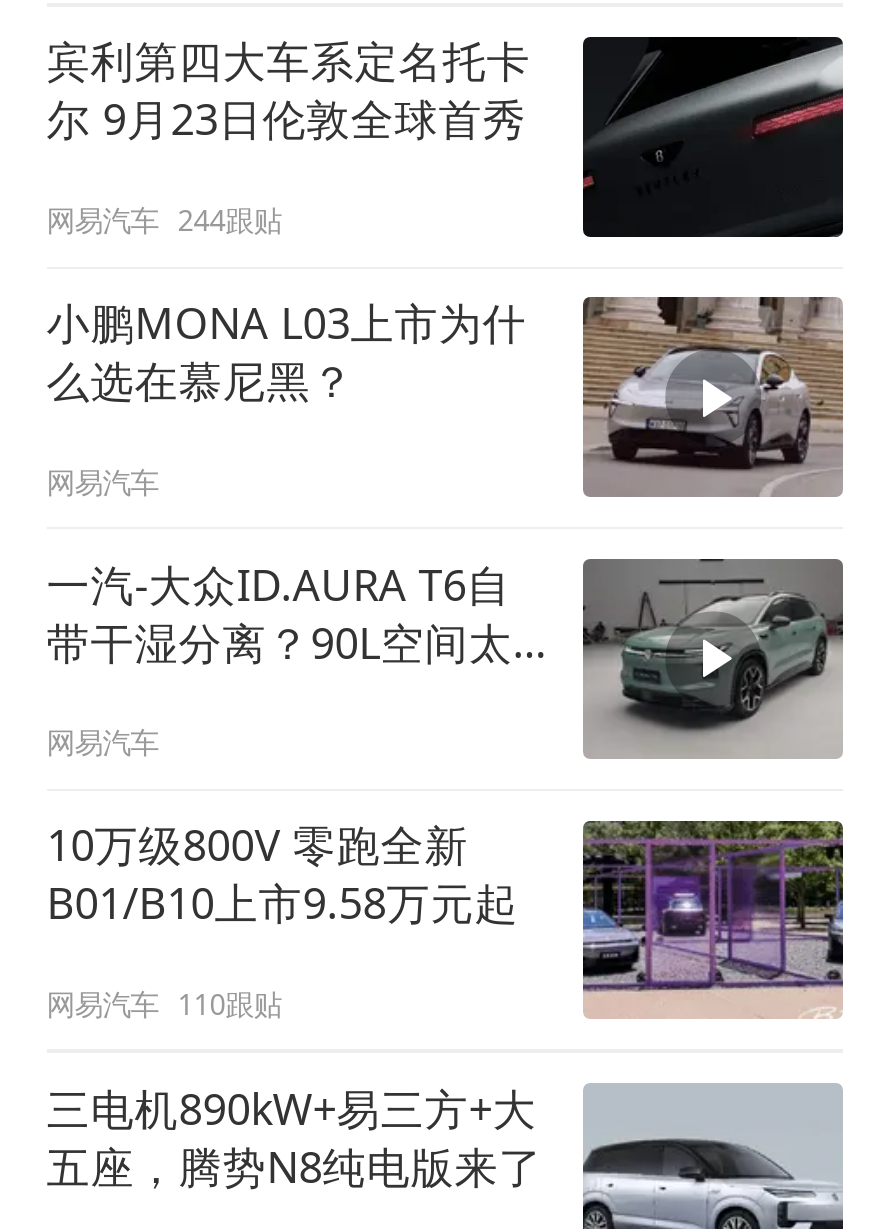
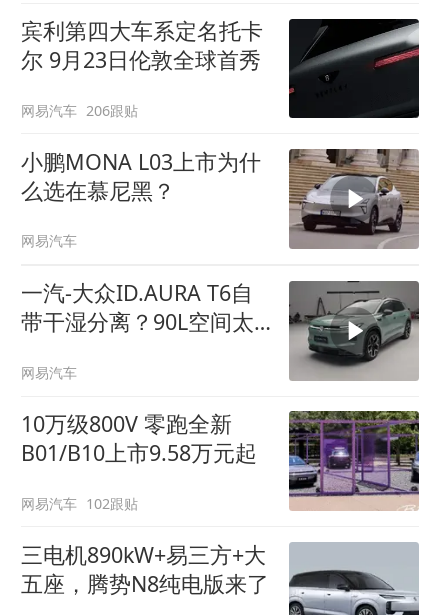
- 网易汽车 244跟贴
+ 网易汽车 206跟贴

- 网易汽车 110跟贴
+ 网易汽车 102跟贴
